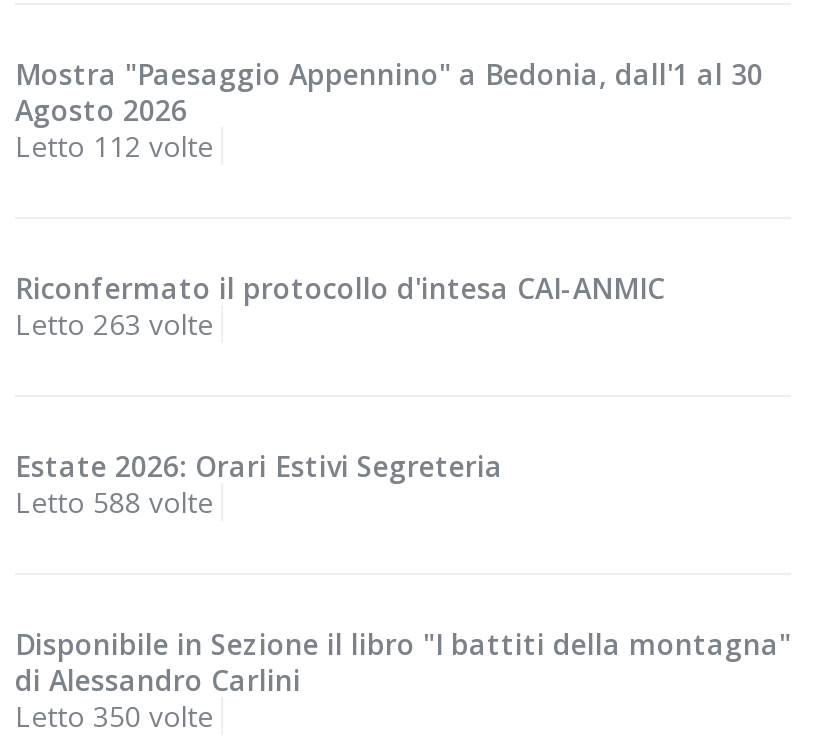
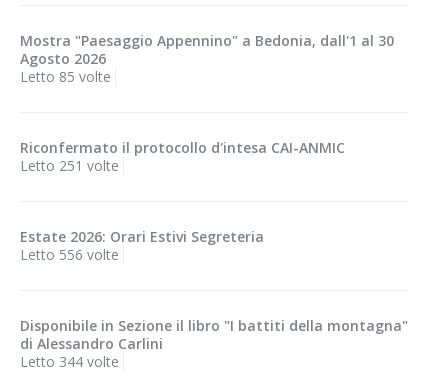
- Letto 112 volte
+ Letto 85 volte

- Letto 263 volte
+ Letto 251 volte

- Letto 588 volte
+ Letto 556 volte

- Letto 350 volte
+ Letto 344 volte
